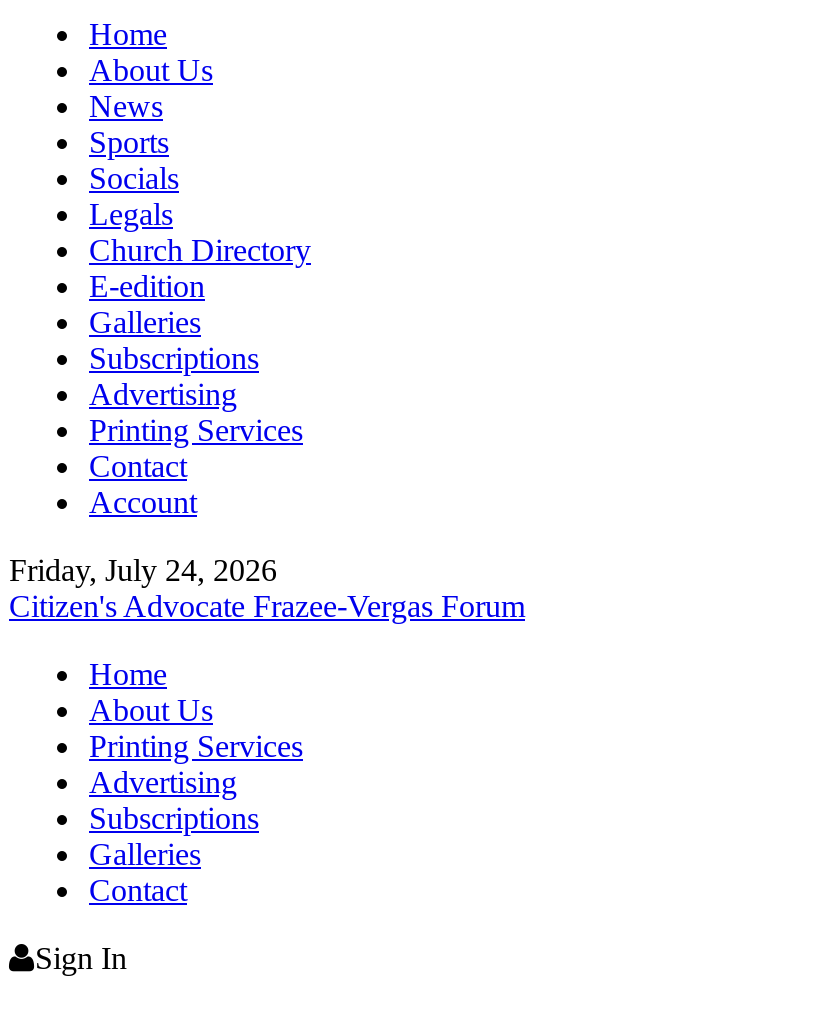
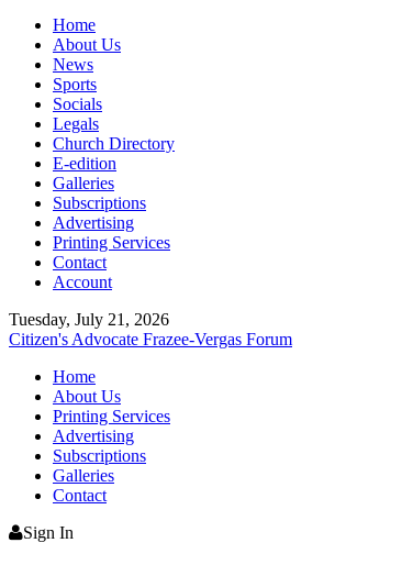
- Friday, July 24, 2026
+ Tuesday, July 21, 2026
